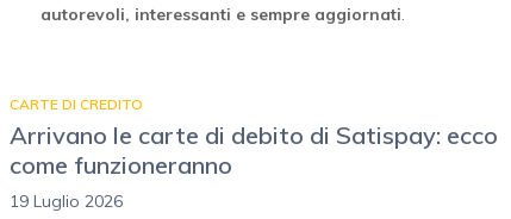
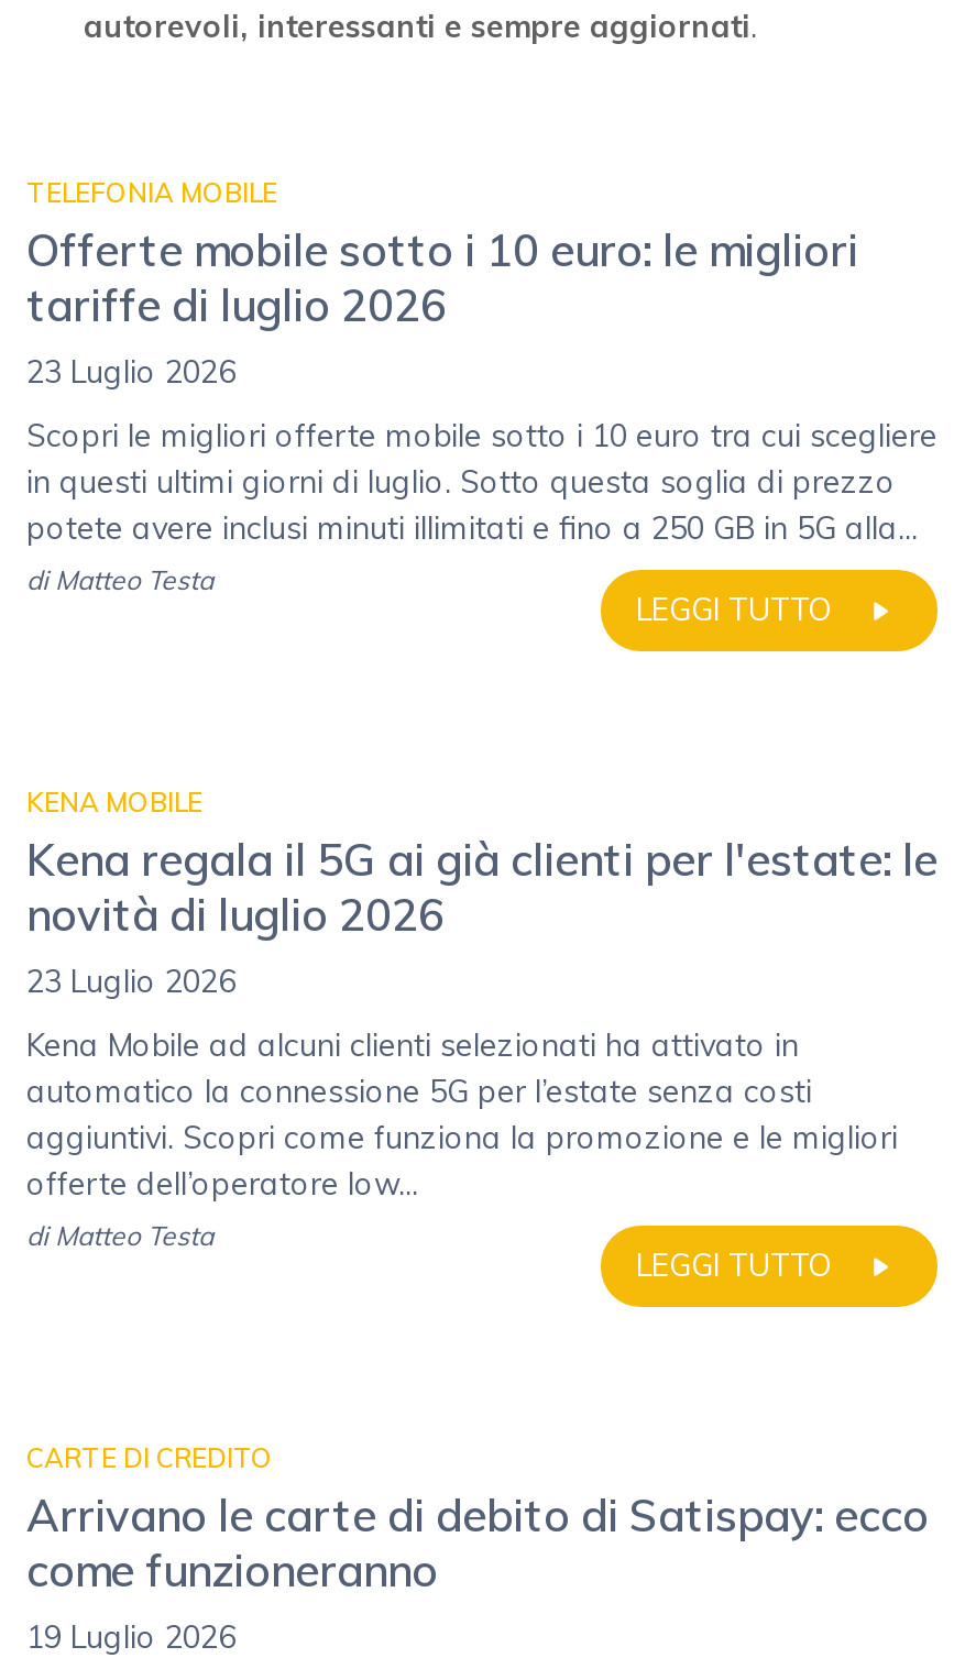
+ TELEFONIA MOBILE
+ Offerte mobile sotto i 10 euro: le migliori
+ tariffe di luglio 2026
+ 23 Luglio 2026
+ Scopri le migliori offerte mobile sotto i 10 euro tra cui scegliere
+ in questi ultimi giorni di luglio. Sotto questa soglia di prezzo
+ potete avere inclusi minuti illimitati e fino a 250 GB in 5G alla...
+ LEGGI TUTTO

+ di Matteo Testa

+ KENA MOBILE
+ Kena regala il 5G ai già clienti per l'estate: le
+ novità di luglio 2026
+ 23 Luglio 2026
+ Kena Mobile ad alcuni clienti selezionati ha attivato in
+ automatico la connessione 5G per l’estate senza costi
+ aggiuntivi. Scopri come funziona la promozione e le migliori
+ offerte dell’operatore low...
+ LEGGI TUTTO

+ di Matteo Testa
